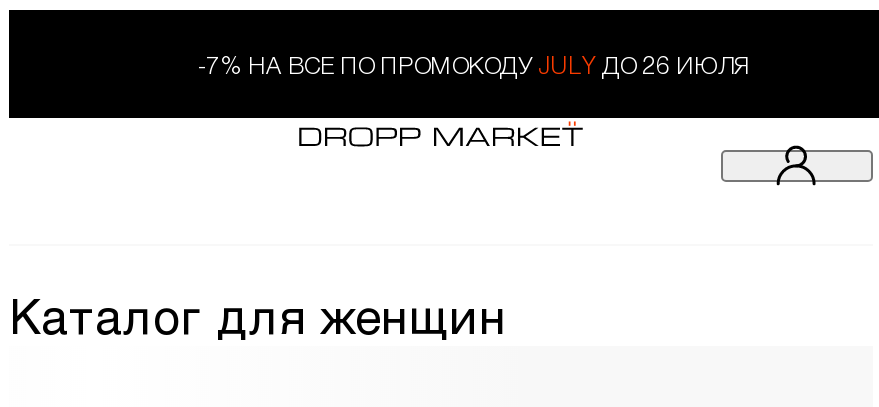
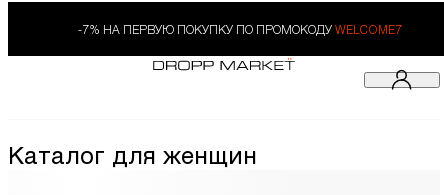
- -7% НА ВСЕ ПО ПРОМОКОДУ JULY ДО 26 ИЮЛЯ
+ -7% НА ПЕРВУЮ ПОКУПКУ ПО ПРОМОКОДУ WELCOME7
